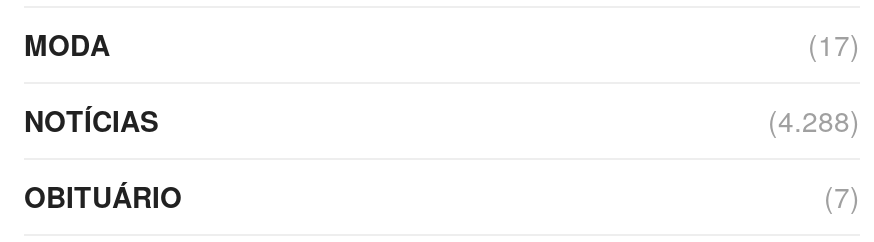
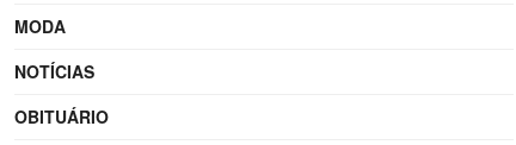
- (17)

- (4.288)

- (7)
